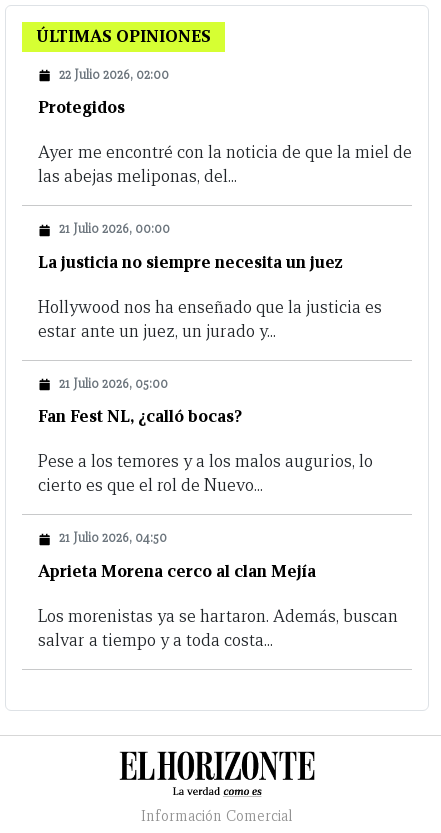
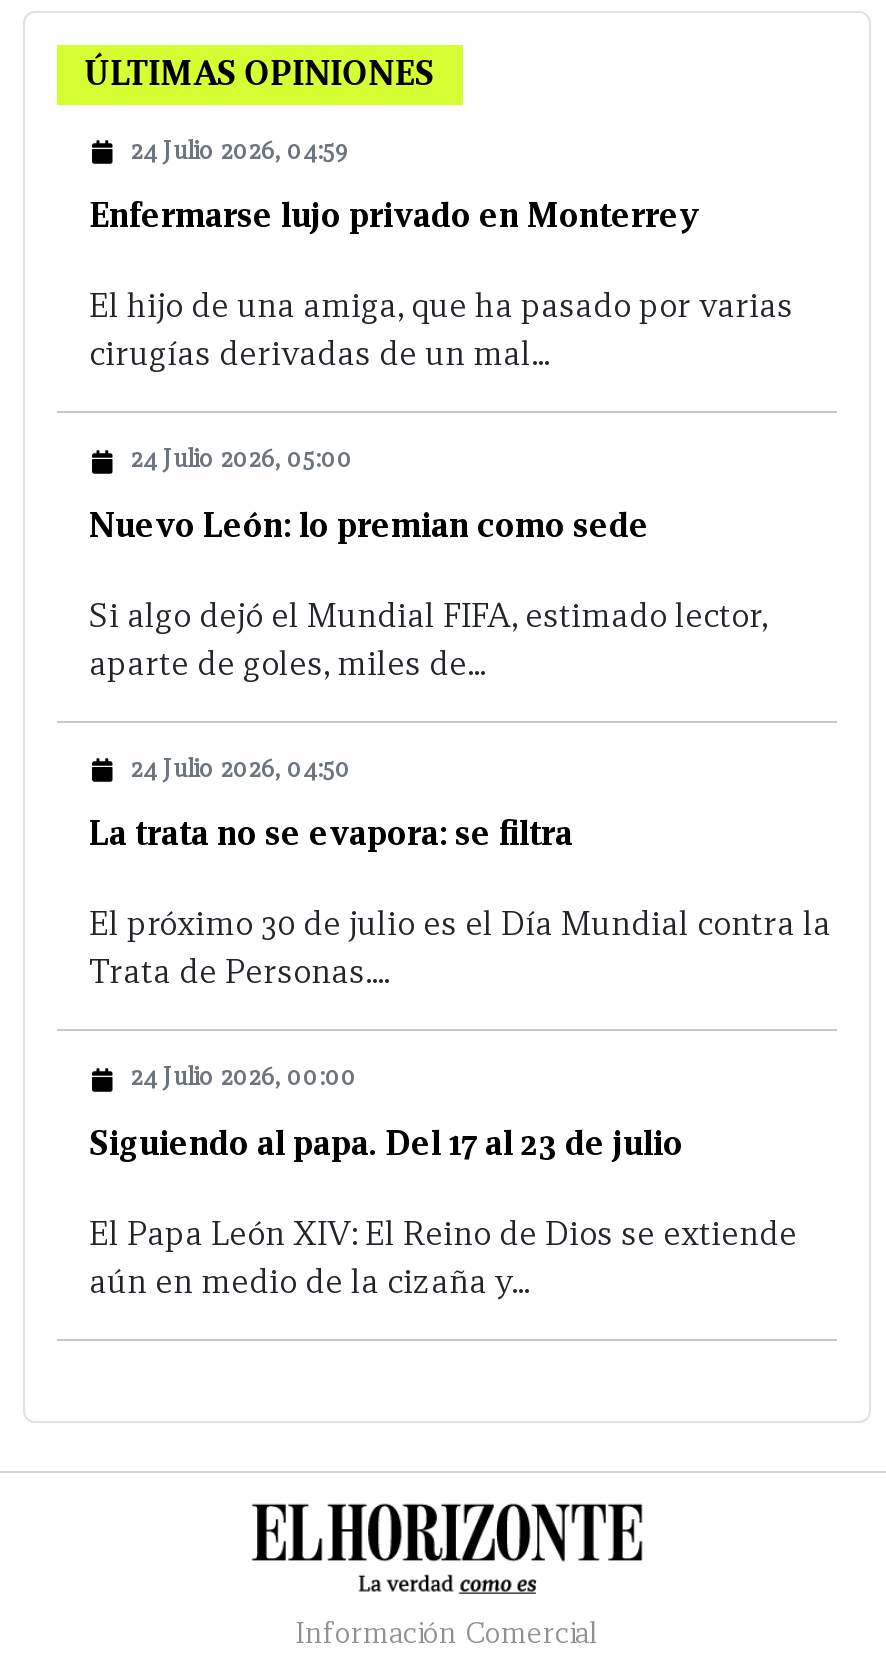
- 22 Julio 2026, 02:00
+ 24 Julio 2026, 04:59

- Protegidos
+ Enfermarse lujo privado en Monterrey

- Ayer me encontré con la noticia de que la miel de
- las abejas meliponas, del...
+ El hijo de una amiga, que ha pasado por varias
+ cirugías derivadas de un mal...

- 21 Julio 2026, 00:00
+ 24 Julio 2026, 05:00

- La justicia no siempre necesita un juez
+ Nuevo León: lo premian como sede

- Hollywood nos ha enseñado que la justicia es
- estar ante un juez, un jurado y...
+ Si algo dejó el Mundial FIFA, estimado lector,
+ aparte de goles, miles de...

- 21 Julio 2026, 05:00
+ 24 Julio 2026, 04:50

- Fan Fest NL, ¿calló bocas?
+ La trata no se evapora: se filtra

- Pese a los temores y a los malos augurios, lo
- cierto es que el rol de Nuevo...
+ El próximo 30 de julio es el Día Mundial contra la
+ Trata de Personas....

- 21 Julio 2026, 04:50
+ 24 Julio 2026, 00:00

- Aprieta Morena cerco al clan Mejía
+ Siguiendo al papa. Del 17 al 23 de julio

- Los morenistas ya se hartaron. Además, buscan
- salvar a tiempo y a toda costa...
+ El Papa León XIV: El Reino de Dios se extiende
+ aún en medio de la cizaña y...
